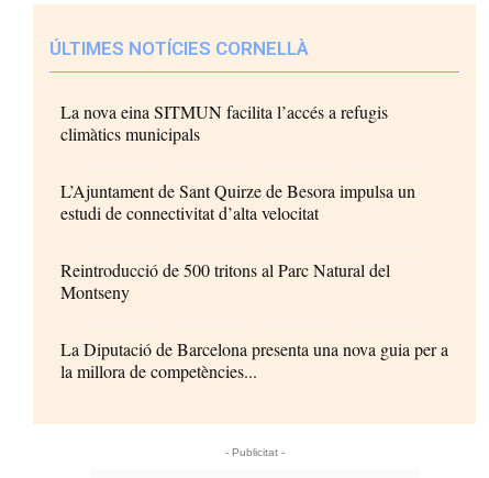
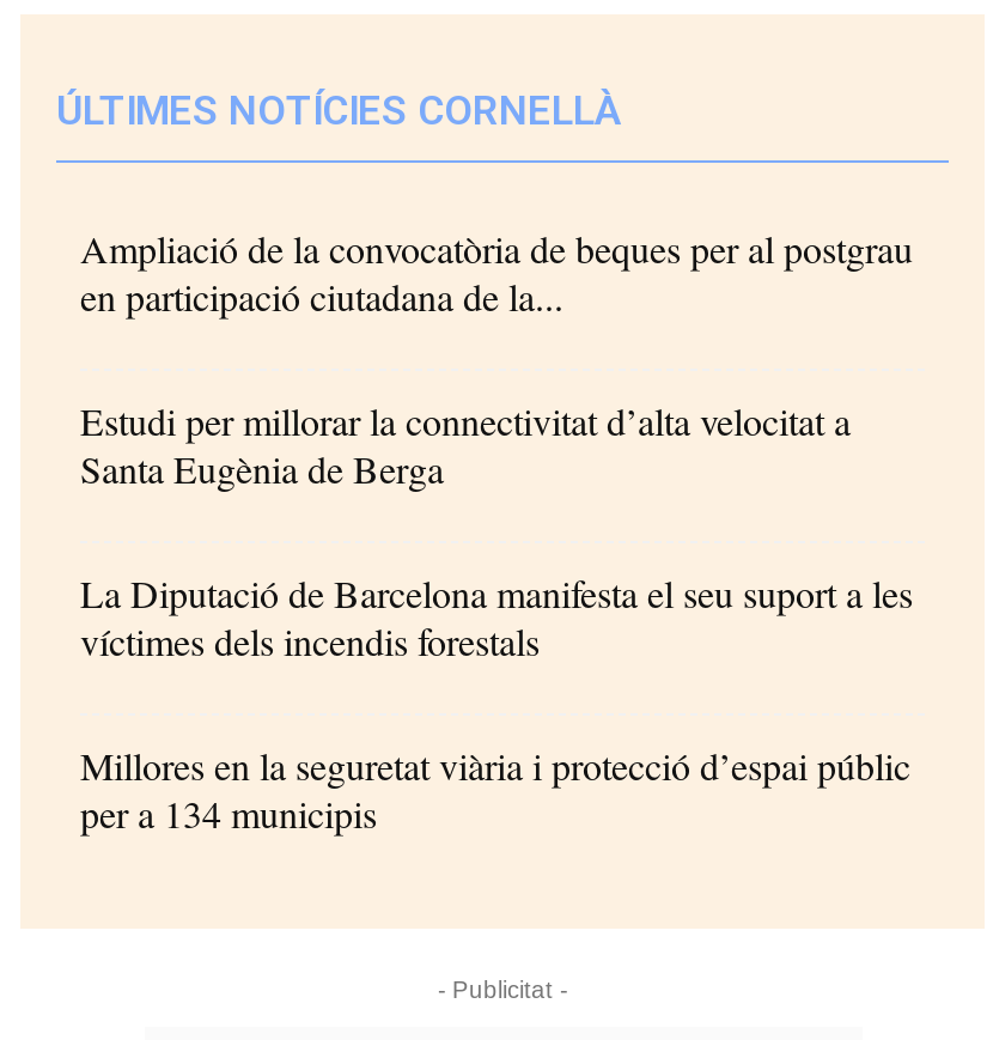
- La nova eina SITMUN facilita l’accés a refugis
- climàtics municipals
+ Ampliació de la convocatòria de beques per al postgrau
+ en participació ciutadana de la...

- L’Ajuntament de Sant Quirze de Besora impulsa un
- estudi de connectivitat d’alta velocitat
+ Estudi per millorar la connectivitat d’alta velocitat a
+ Santa Eugènia de Berga

- Reintroducció de 500 tritons al Parc Natural del
- Montseny
+ La Diputació de Barcelona manifesta el seu suport a les
+ víctimes dels incendis forestals

- La Diputació de Barcelona presenta una nova guia per a
- la millora de competències...
+ Millores en la seguretat viària i protecció d’espai públic
+ per a 134 municipis
